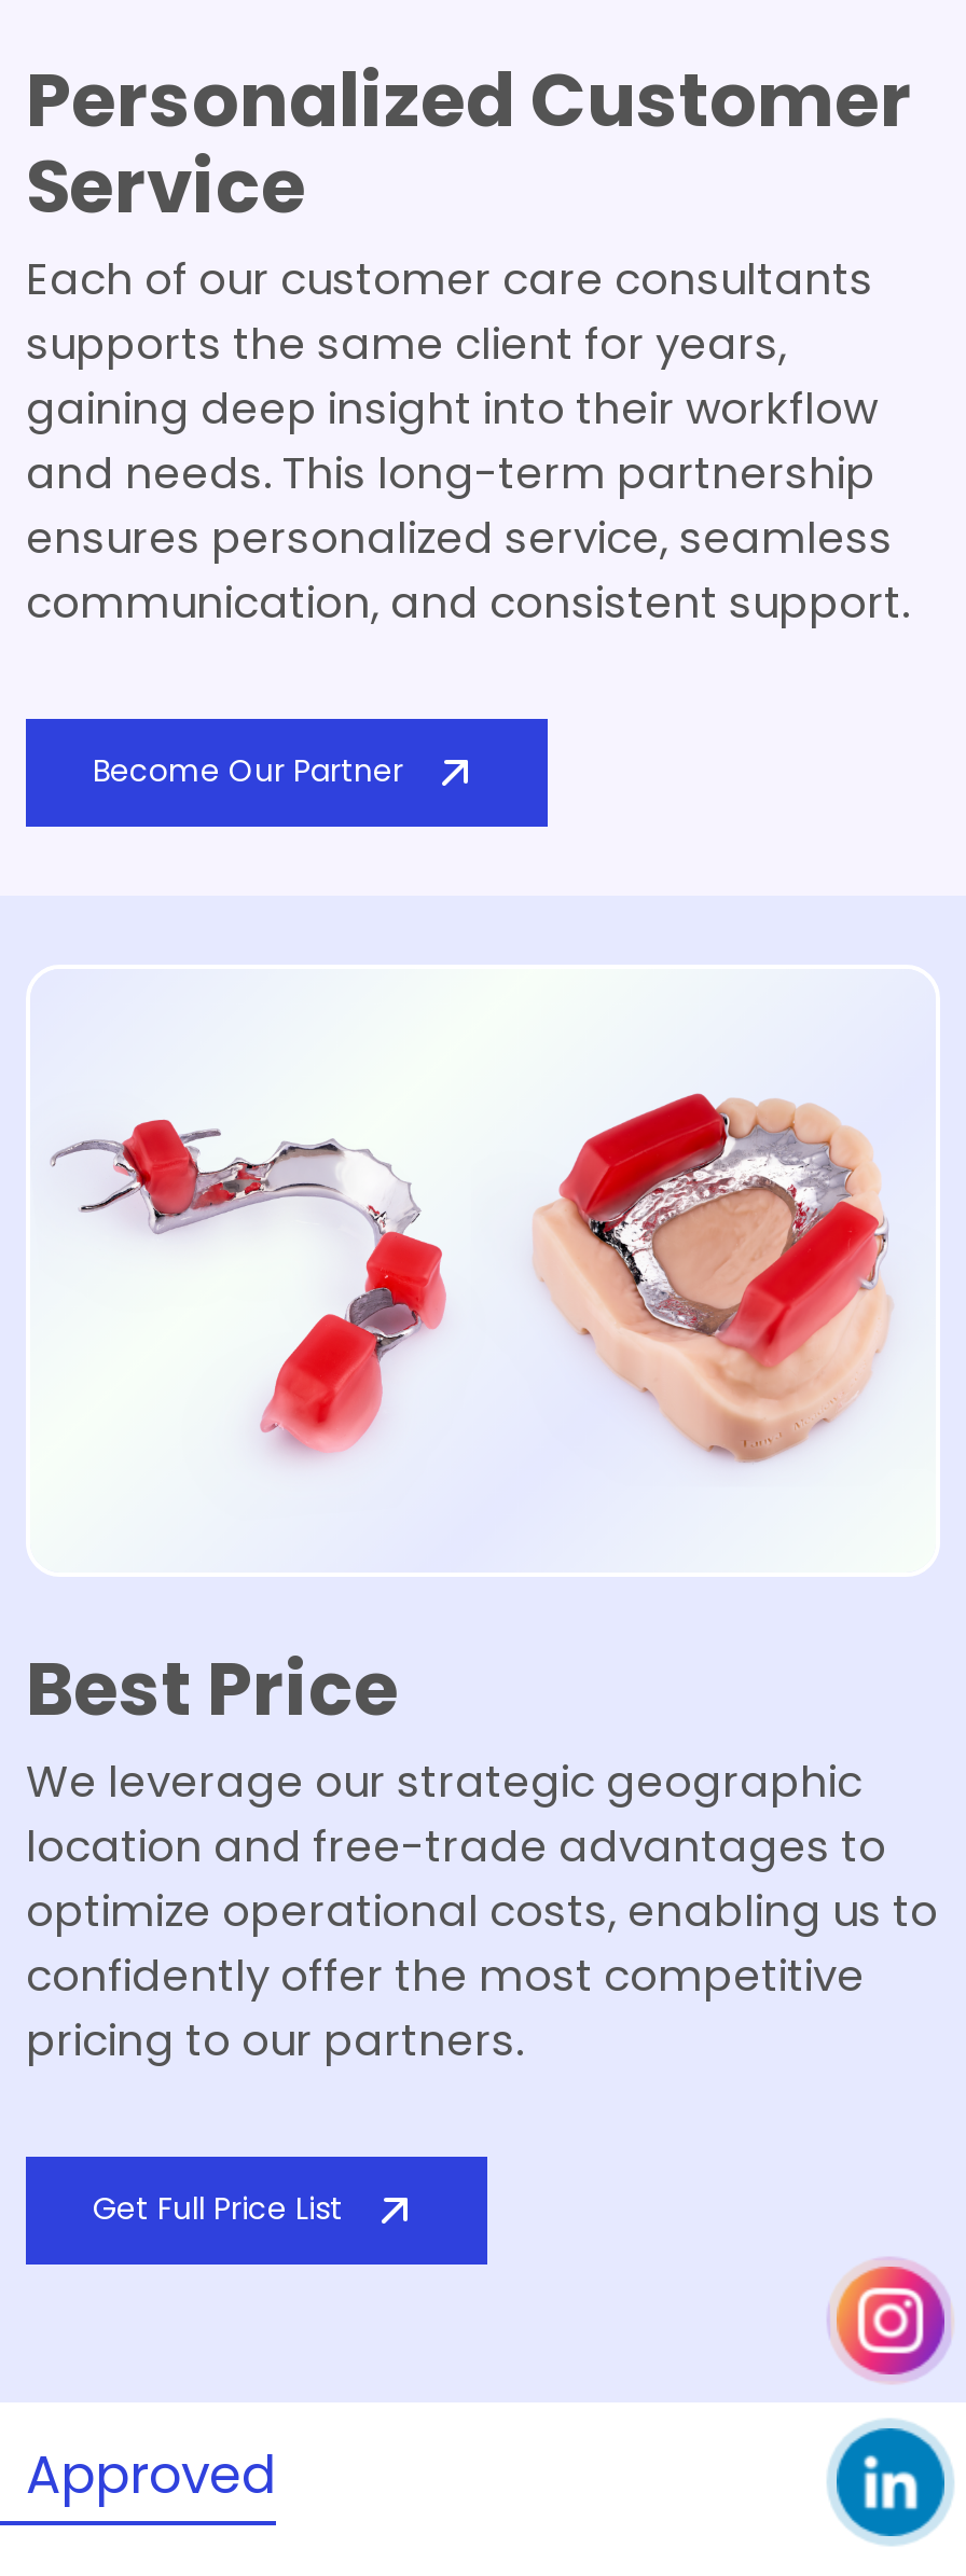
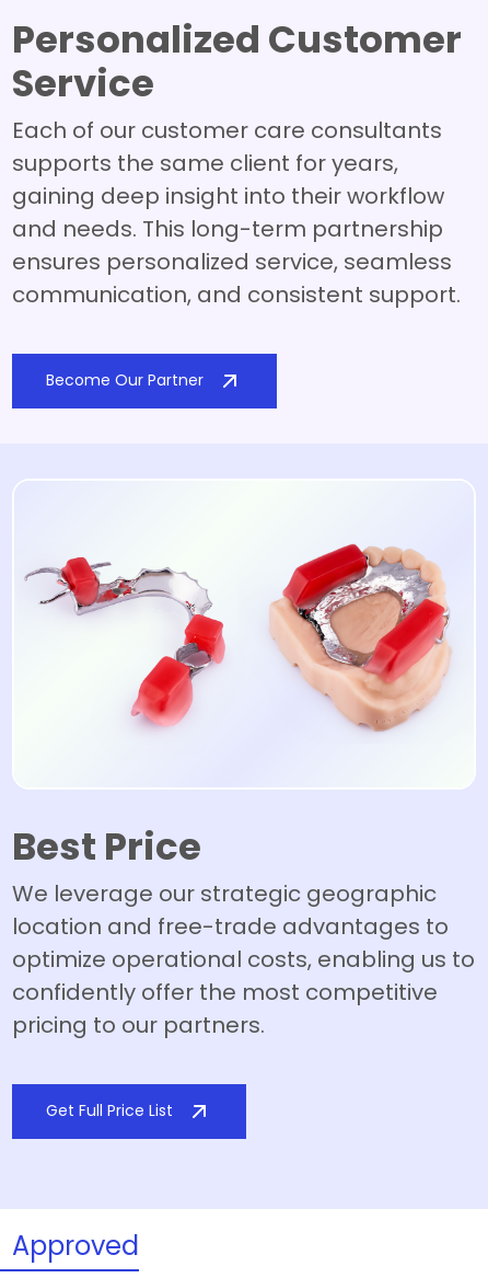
- [image]

- [image]
